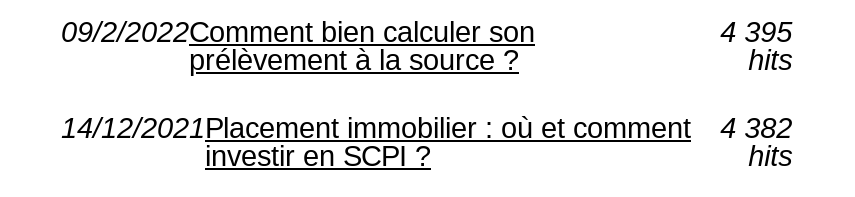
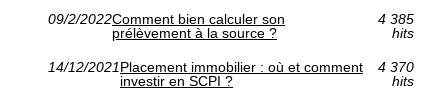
- 4 395
+ 4 385

- 14/12/2021 Placement immobilier : où et comment 4 382
+ 14/12/2021 Placement immobilier : où et comment 4 370
